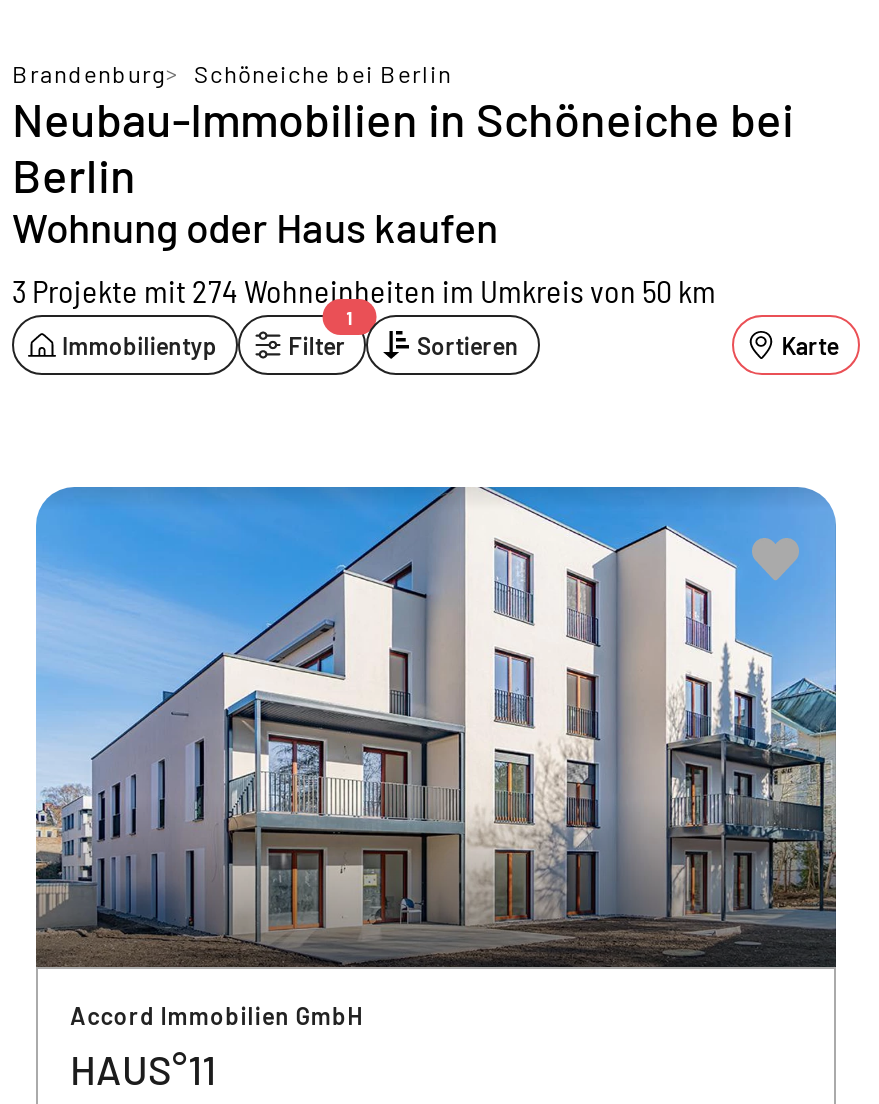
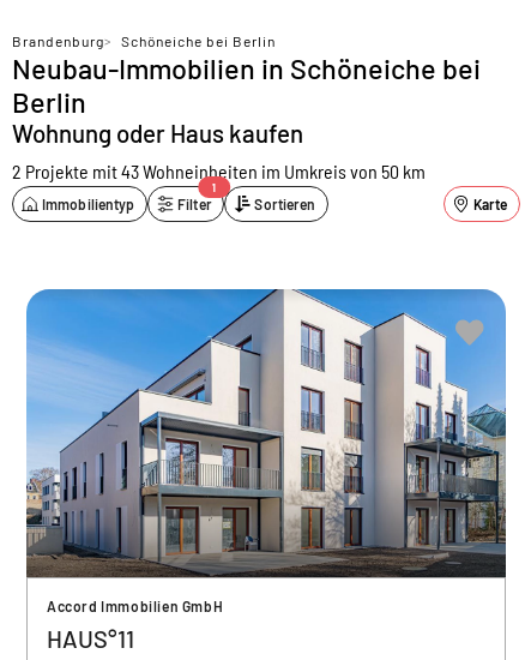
- 3 Projekte mit 274 Wohneinheiten im Umkreis von 50 km
+ 2 Projekte mit 43 Wohneinheiten im Umkreis von 50 km
